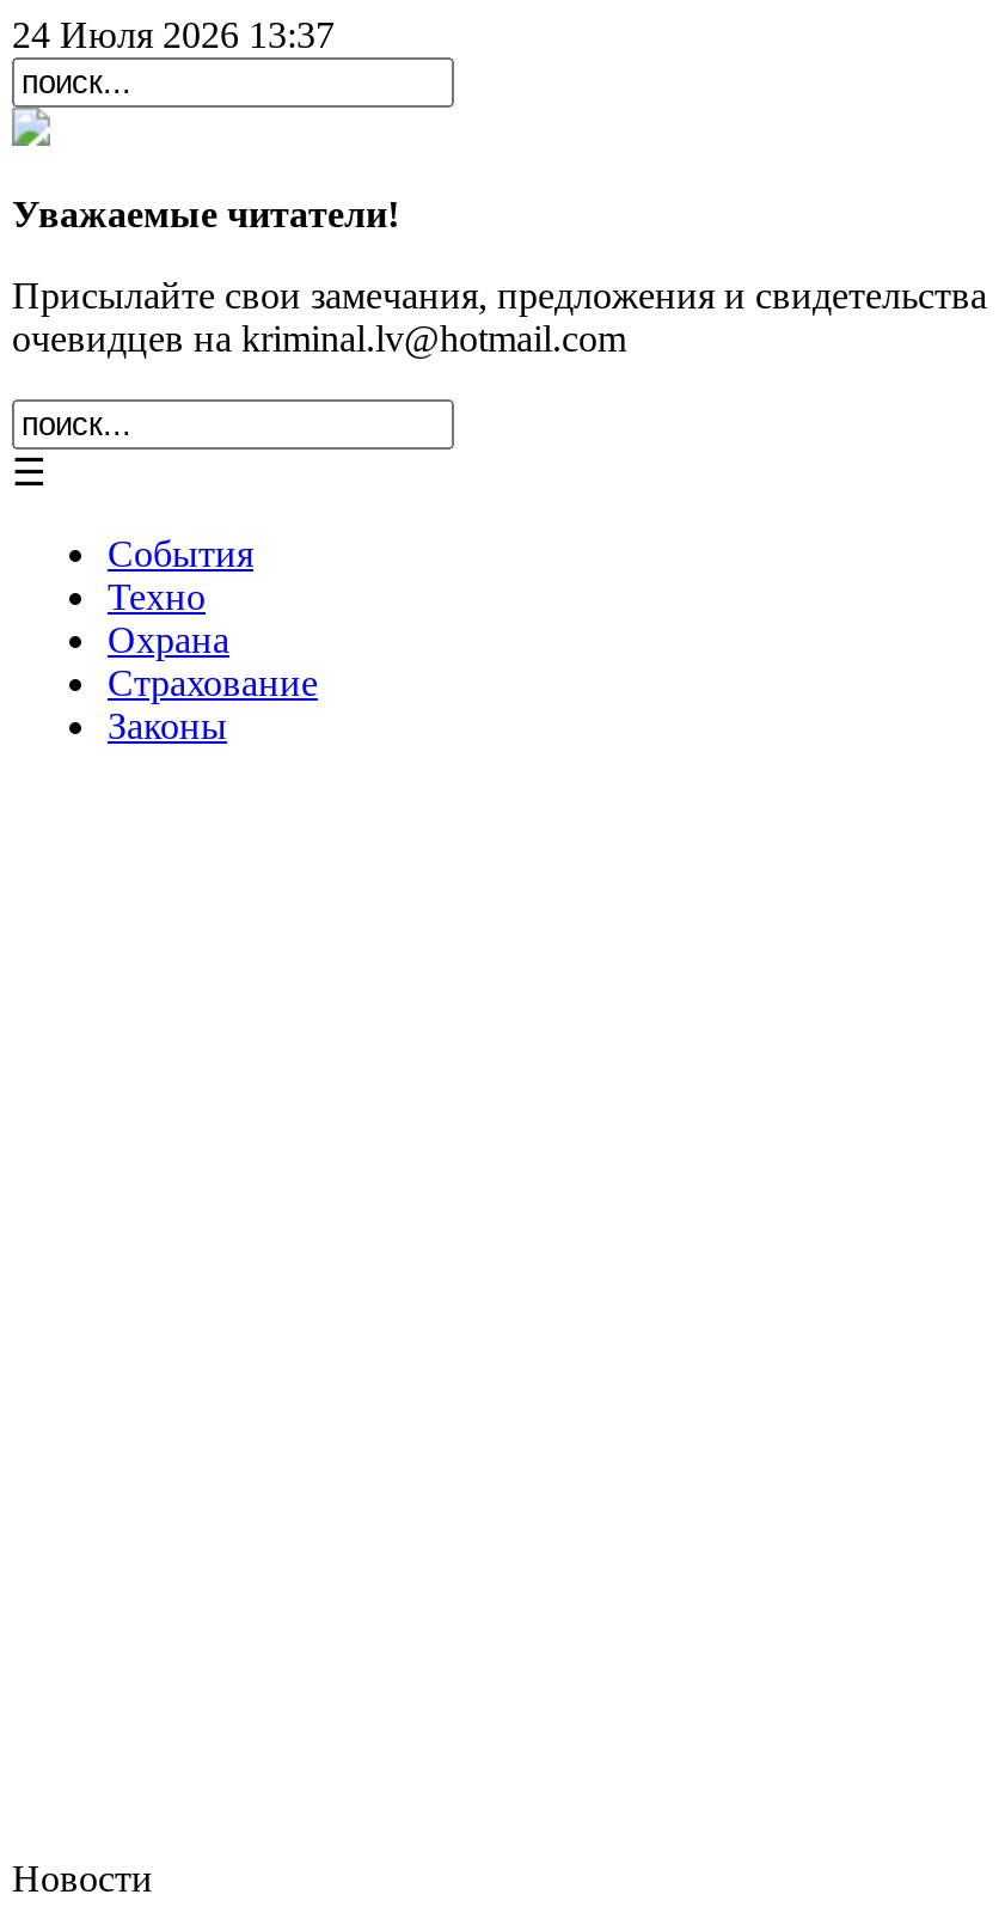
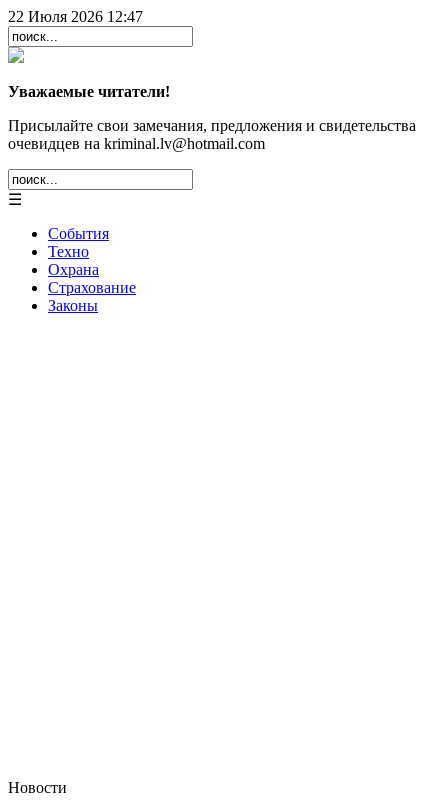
- 24 Июля 2026 13:37
+ 22 Июля 2026 12:47
